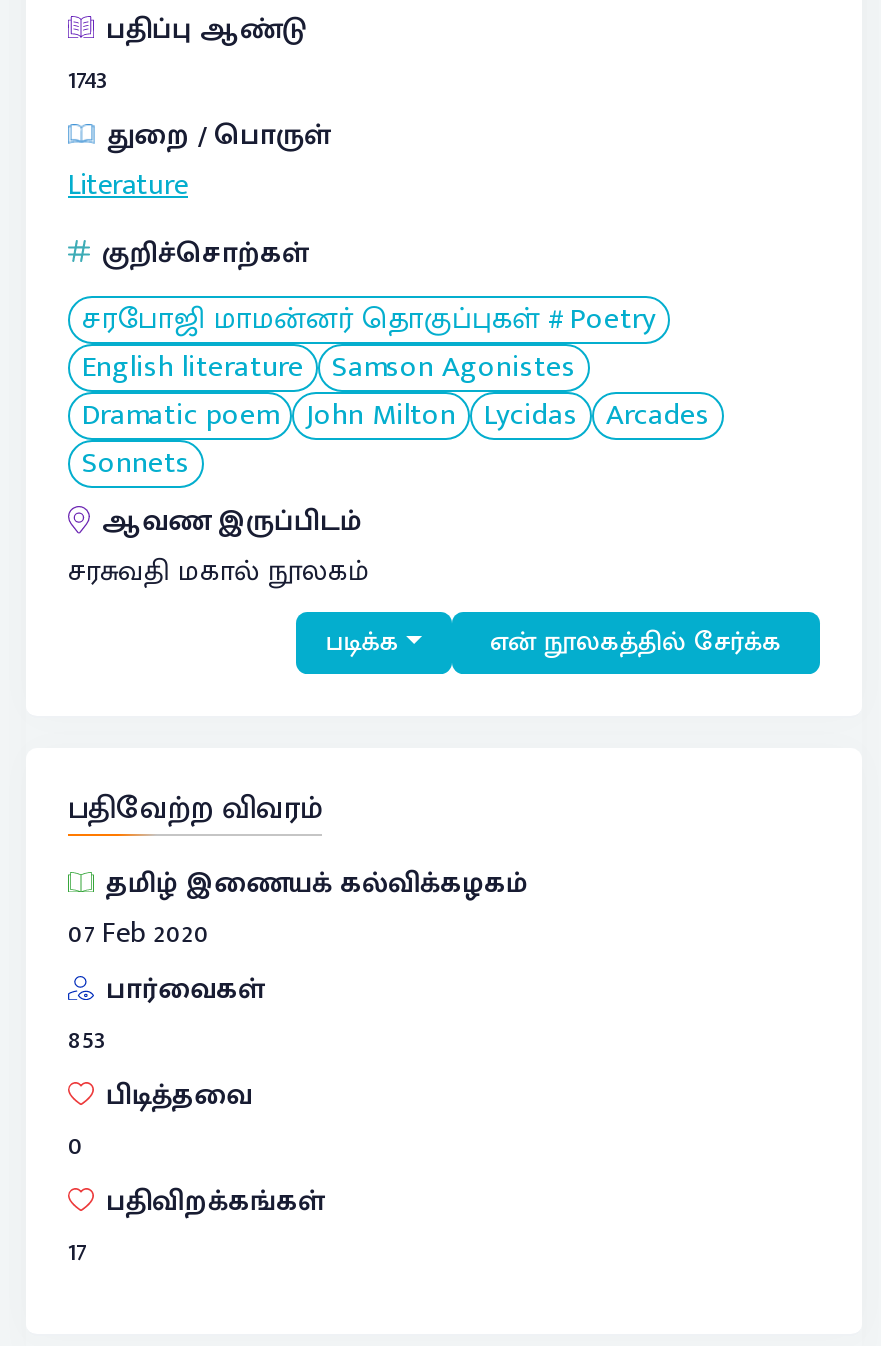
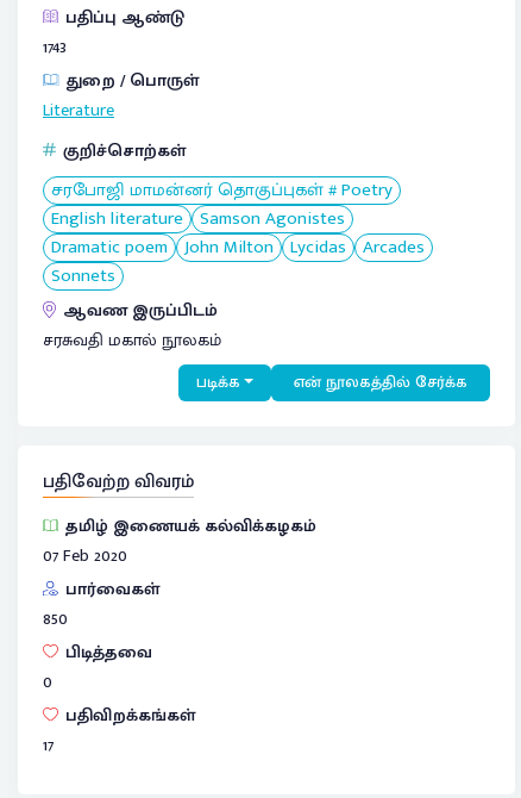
- 853
+ 850
